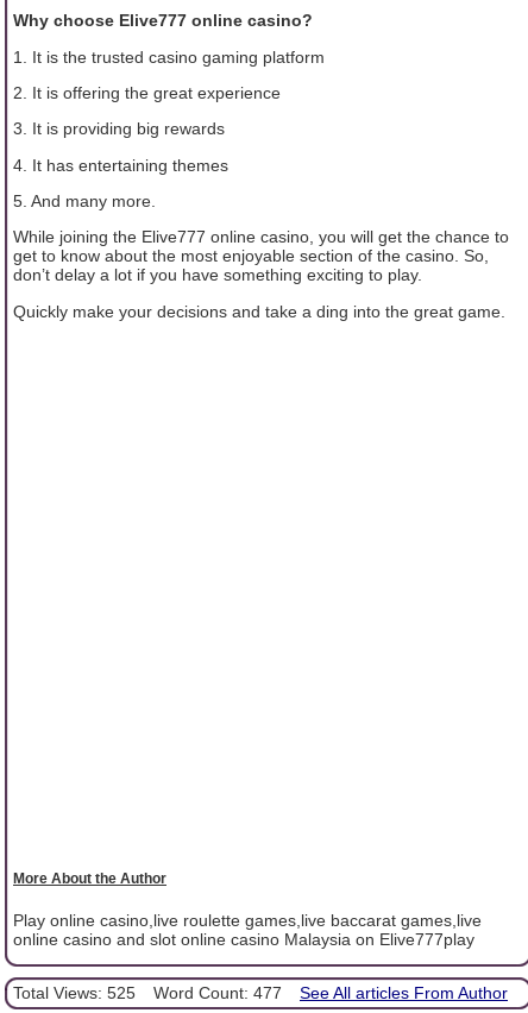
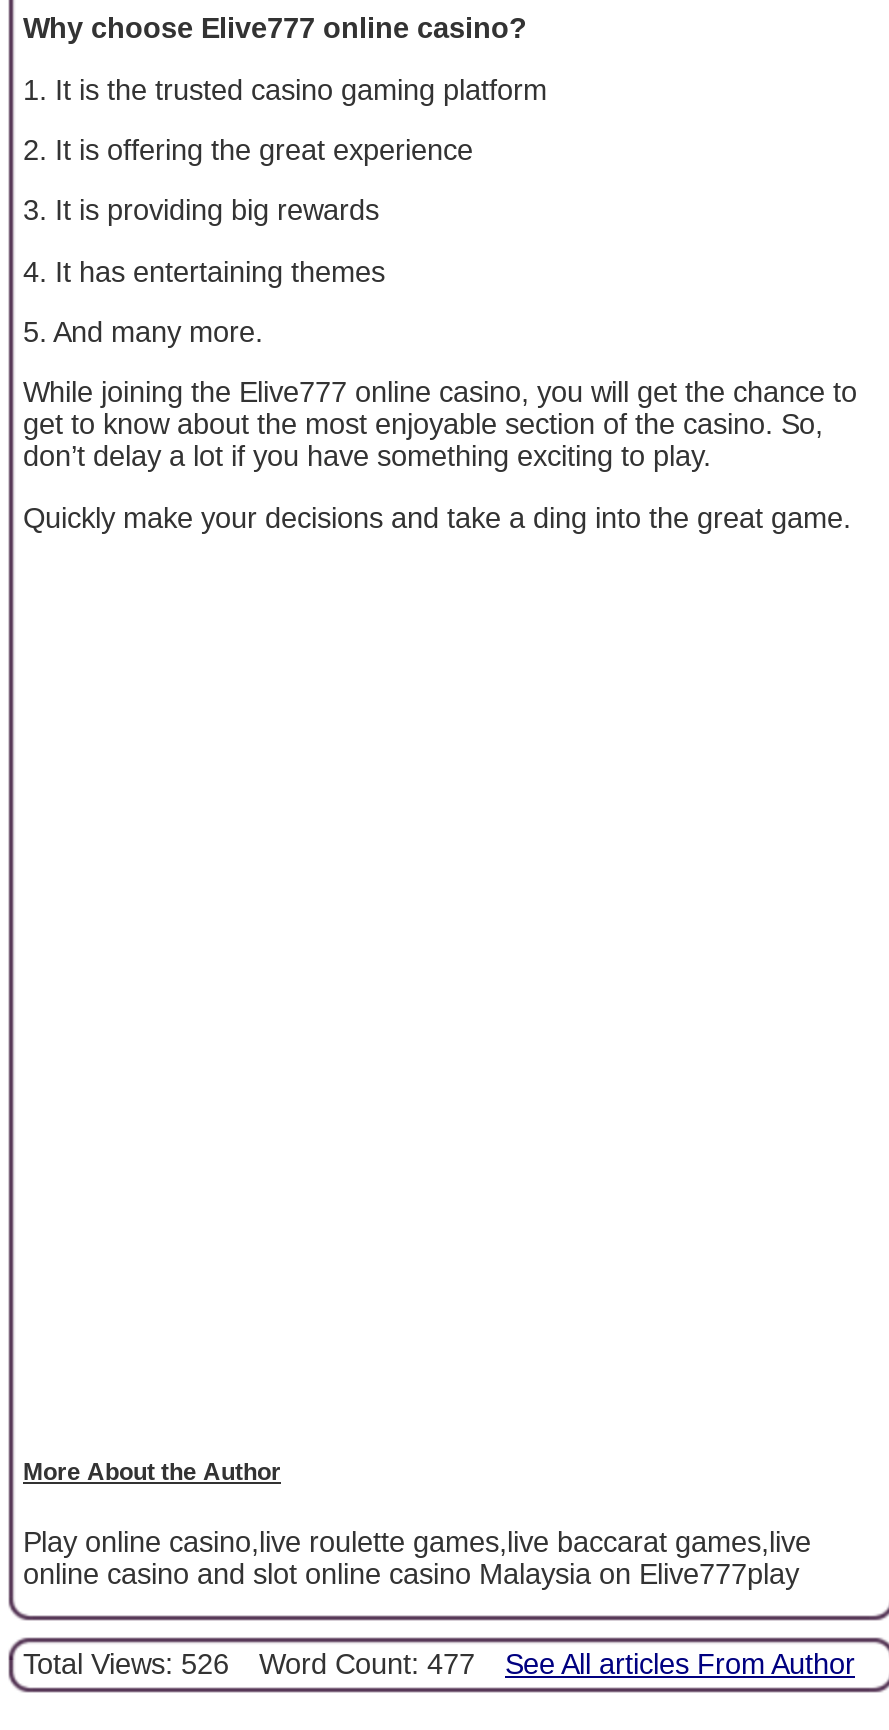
- Total Views: 525 Word Count: 477 See All articles From Author
+ Total Views: 526 Word Count: 477 See All articles From Author
